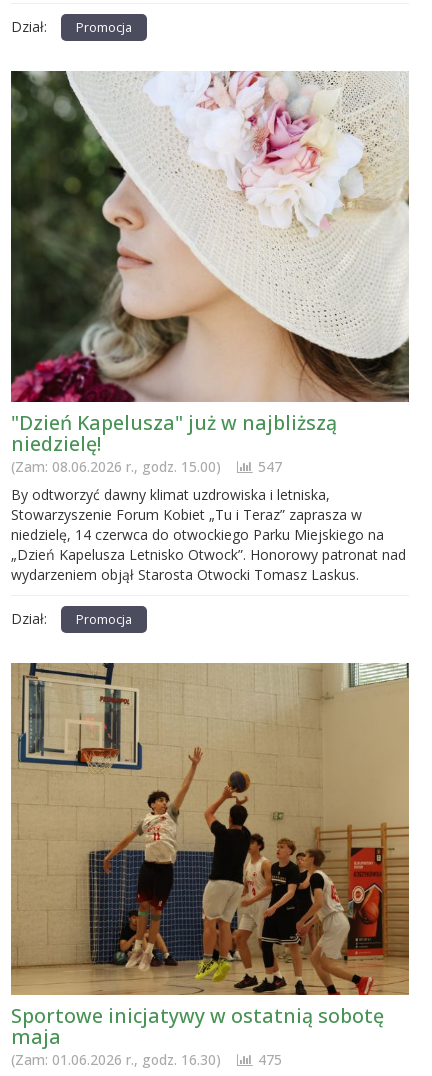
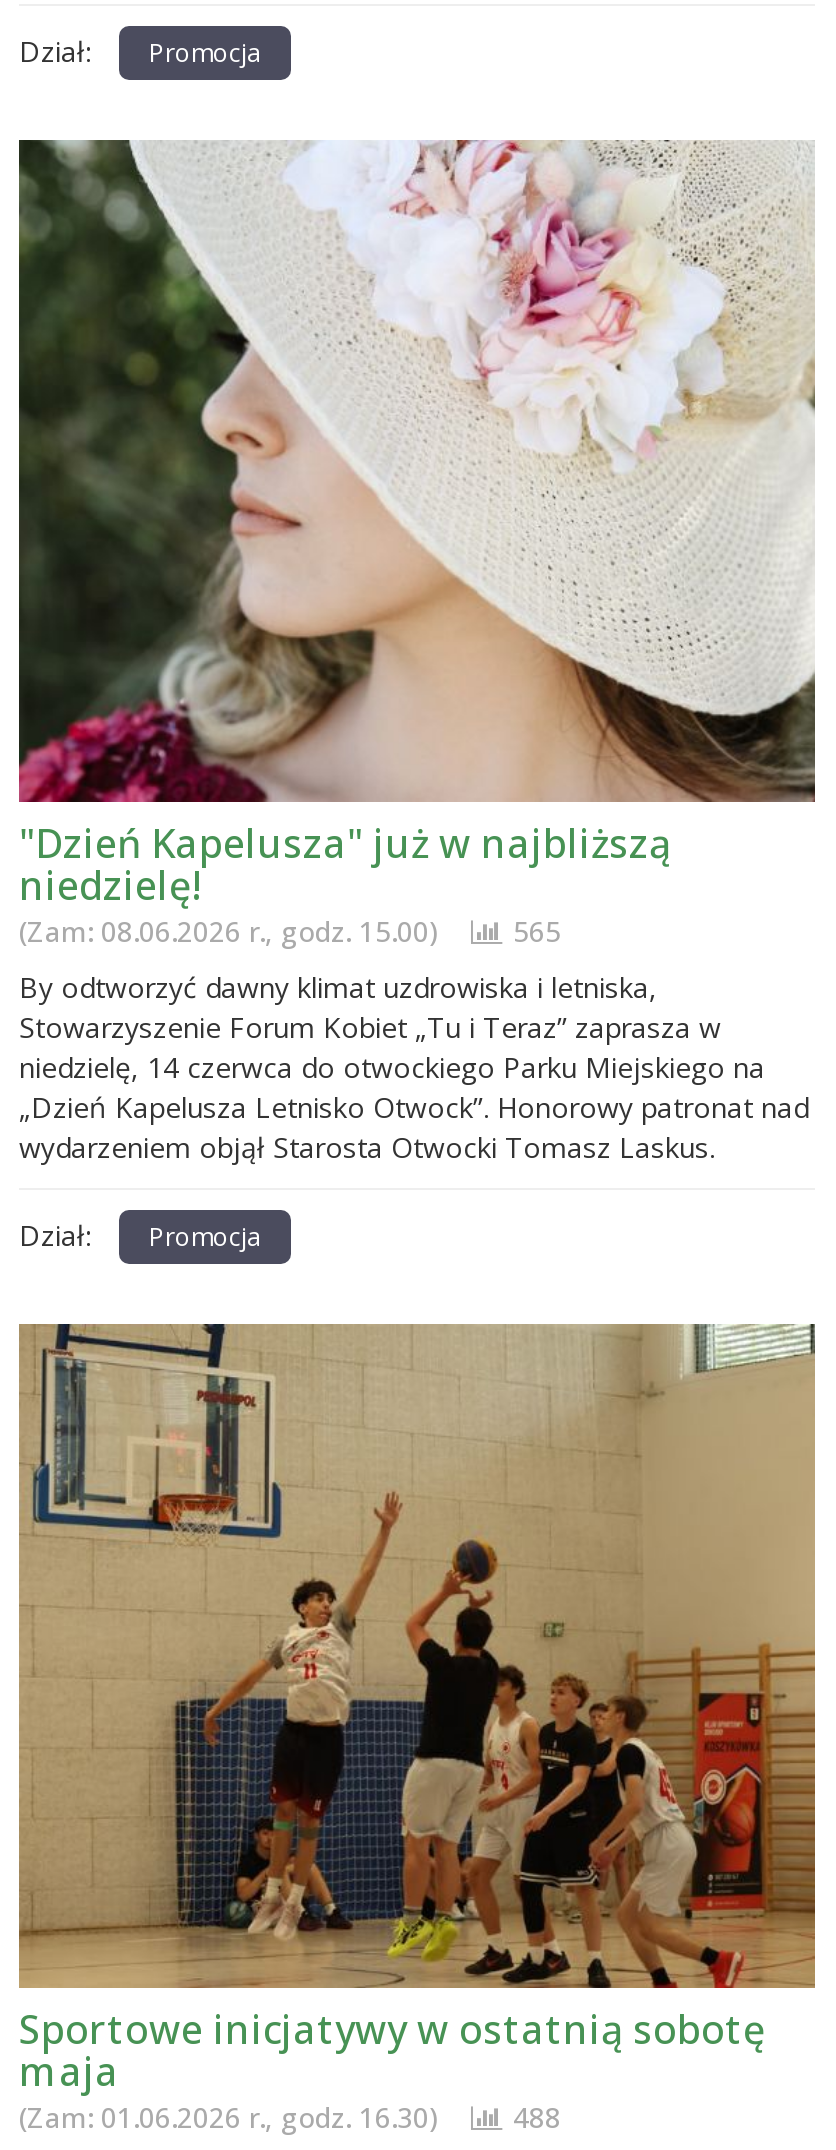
- (Zam: 08.06.2026 r., godz. 15.00) 547
+ (Zam: 08.06.2026 r., godz. 15.00) 565

- (Zam: 01.06.2026 r., godz. 16.30) 475
+ (Zam: 01.06.2026 r., godz. 16.30) 488
